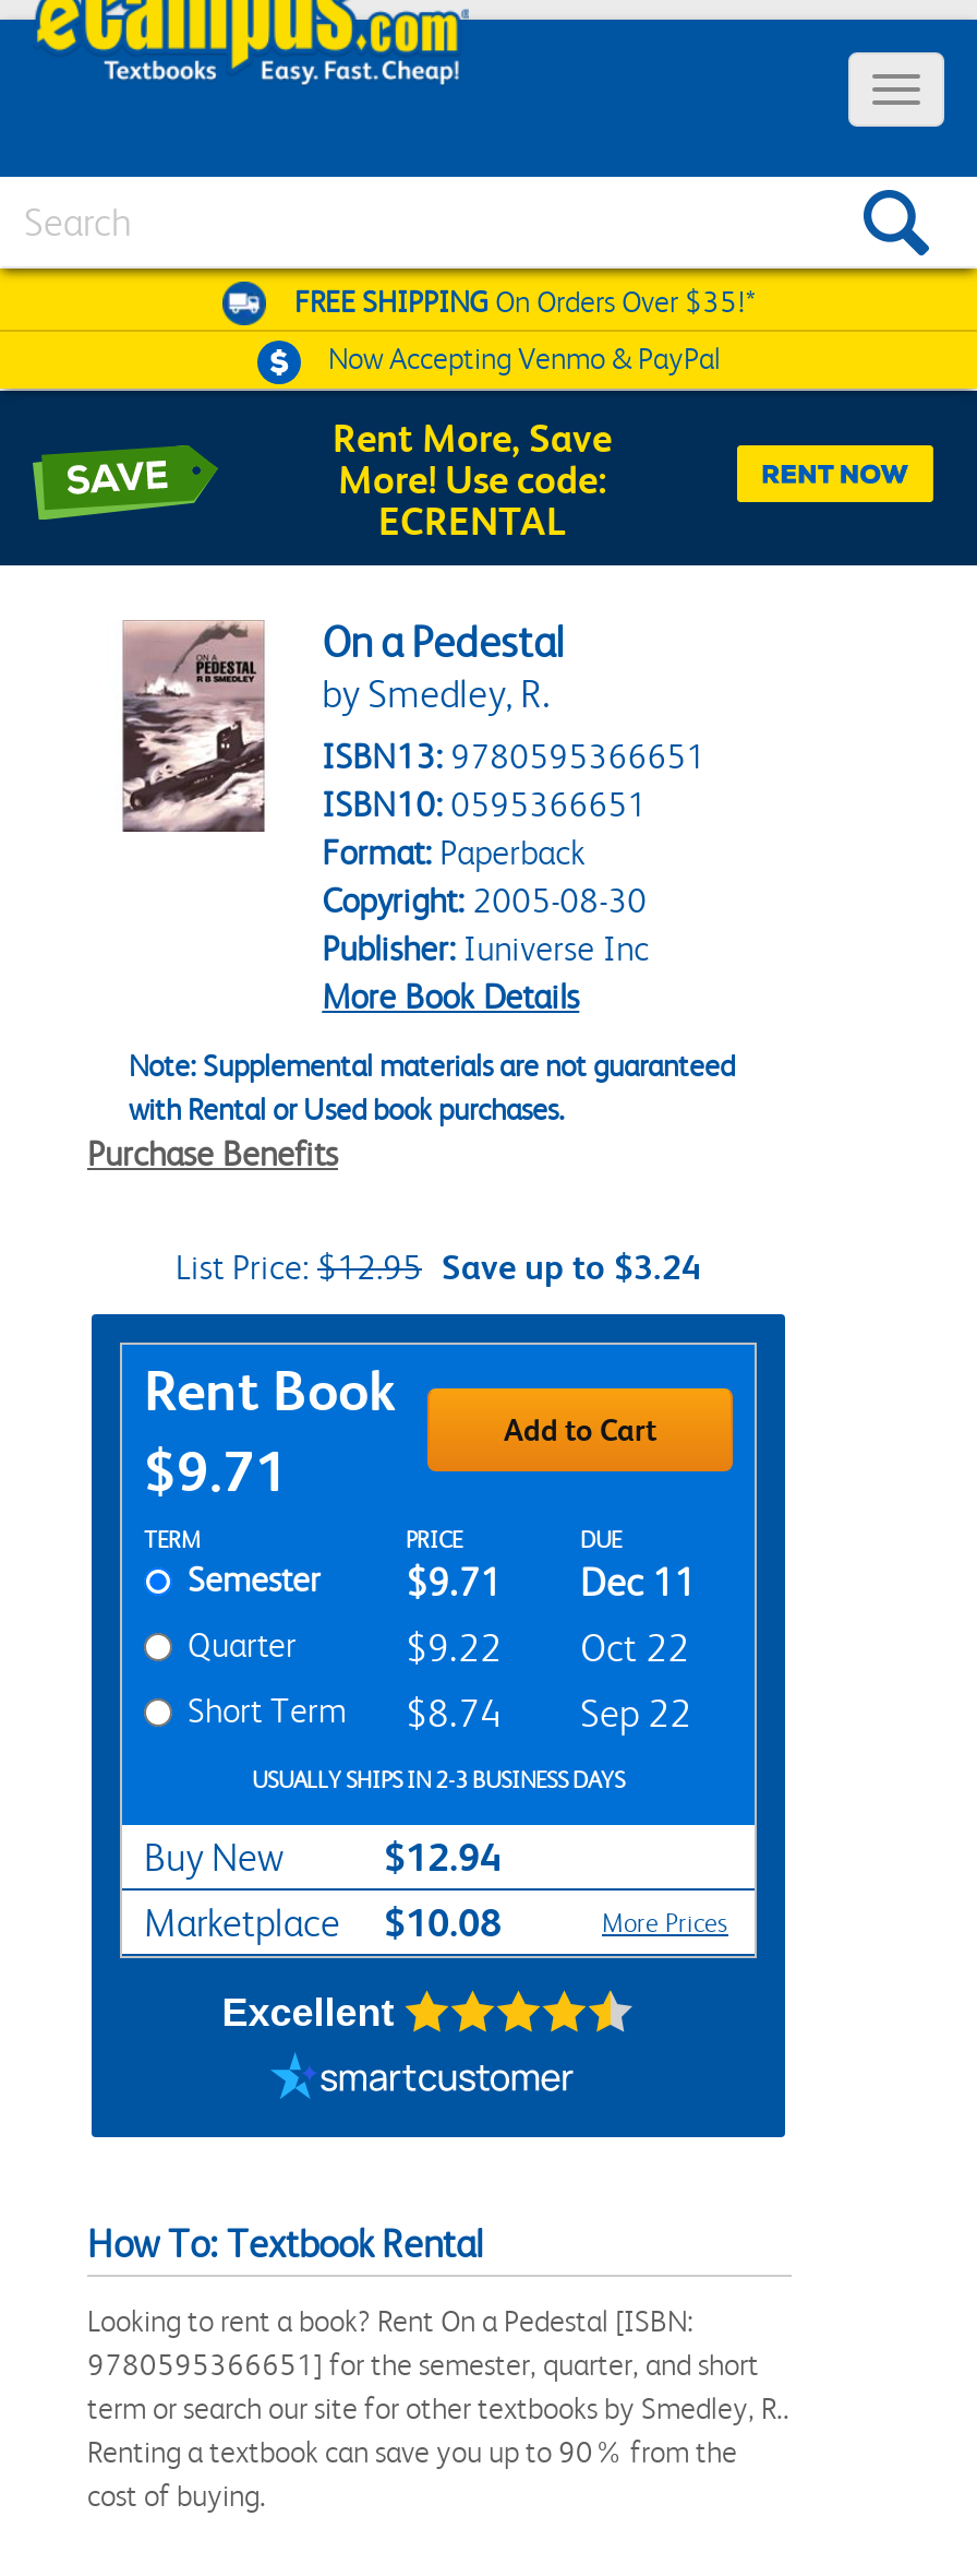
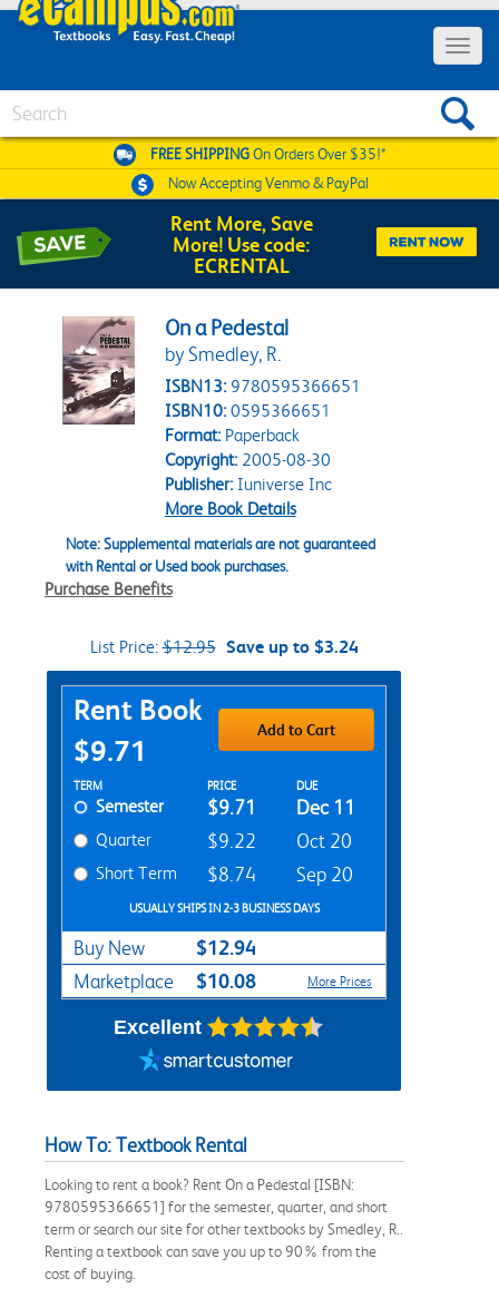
- $9.22 Oct 22
+ $9.22 Oct 20

- Short Term $8.74 Sep 22
+ Short Term $8.74 Sep 20
